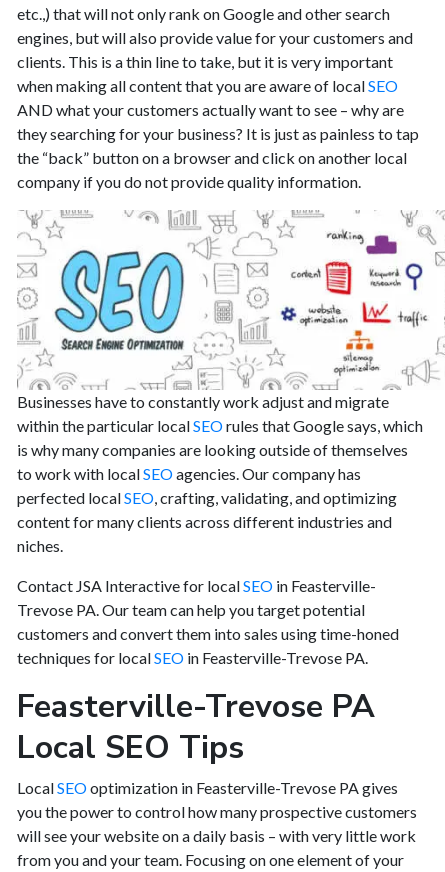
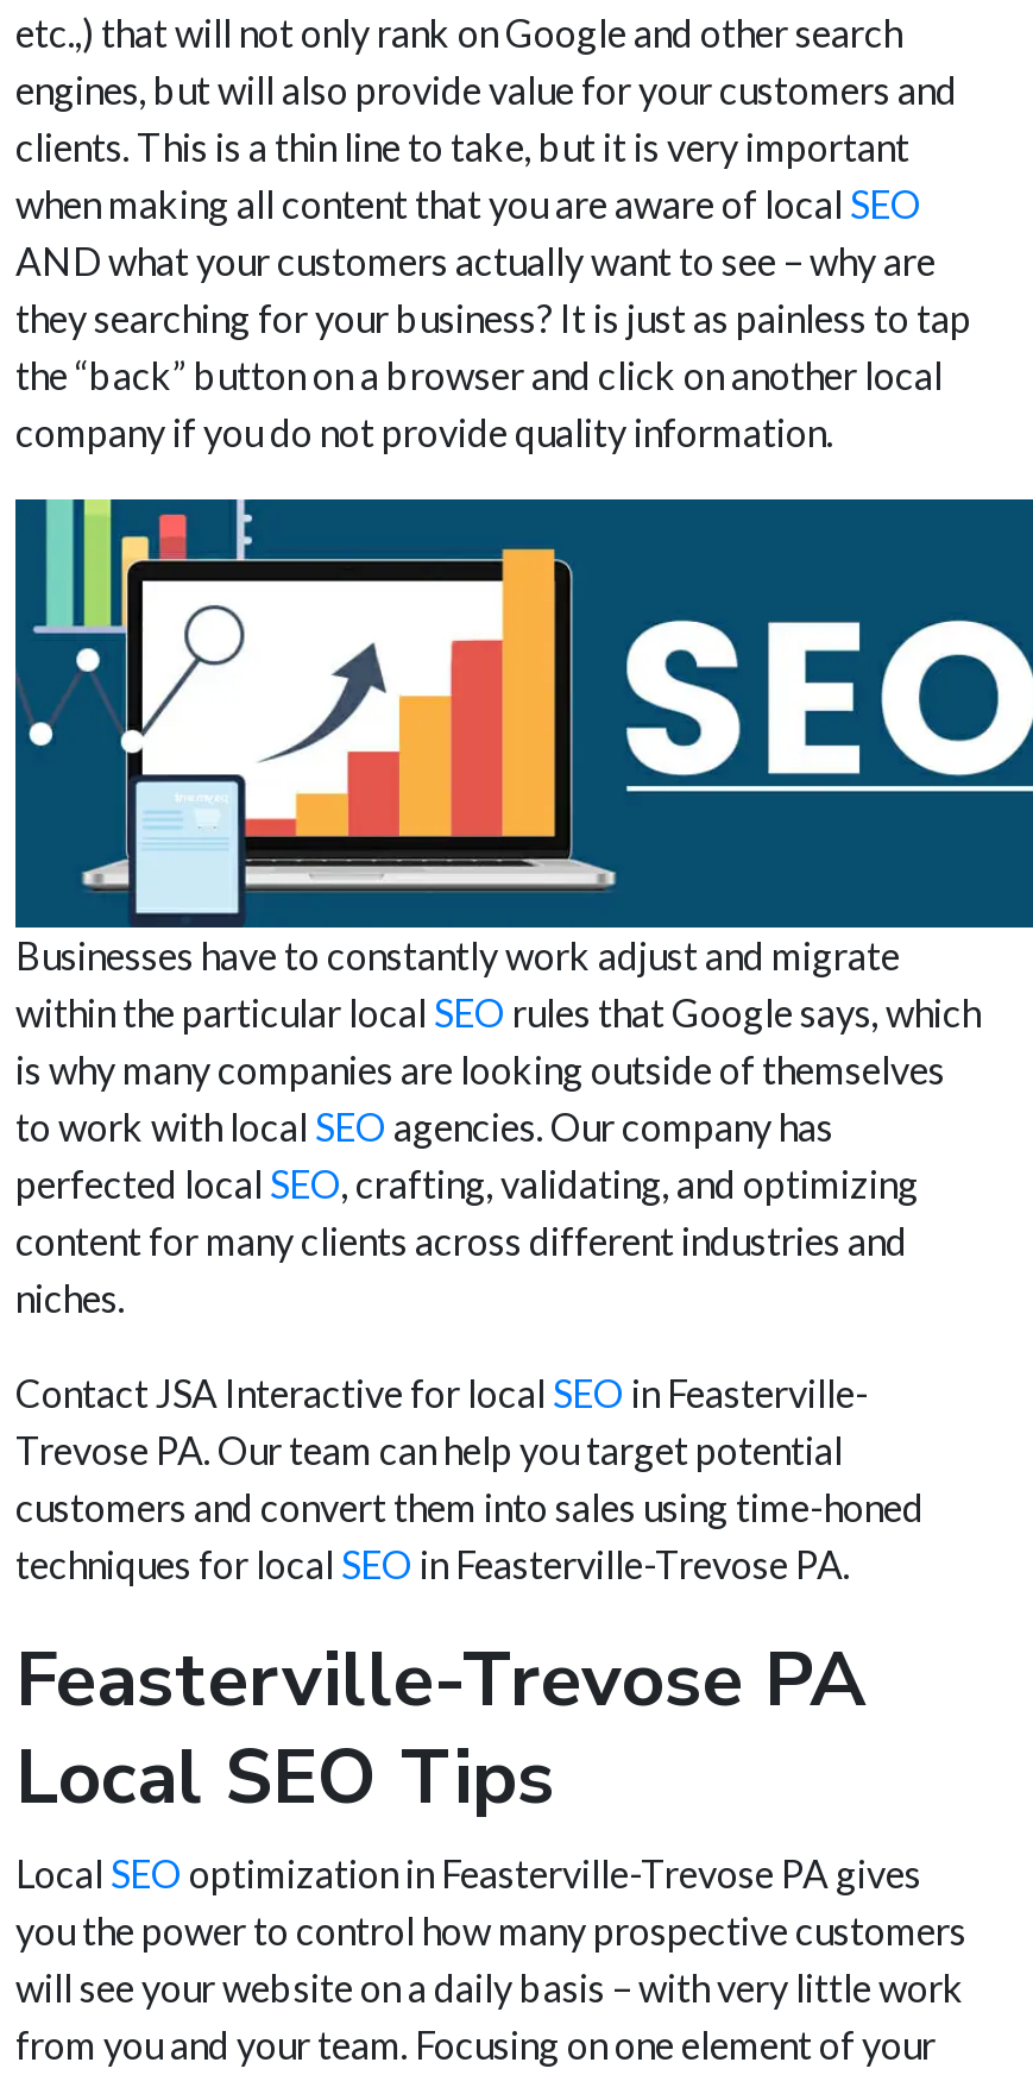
- [image]
+ [image]
